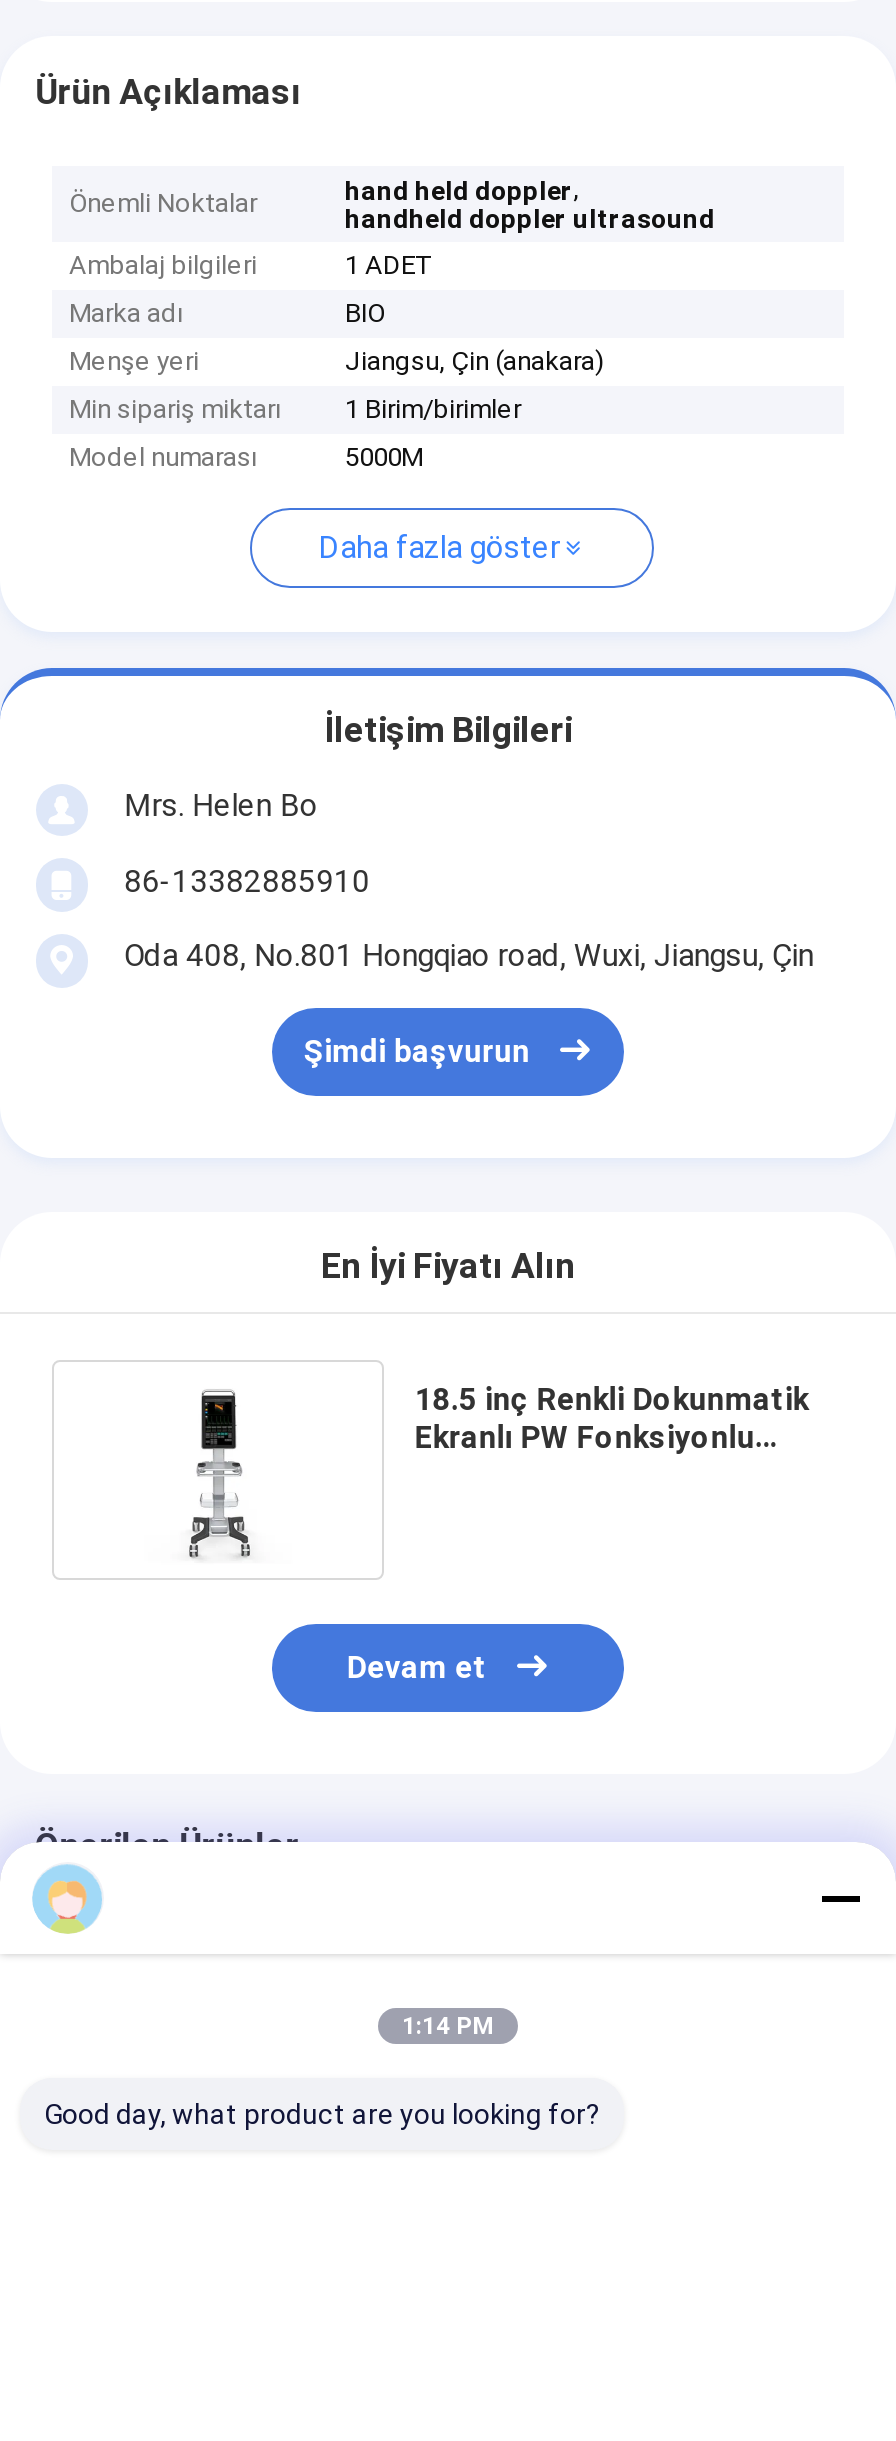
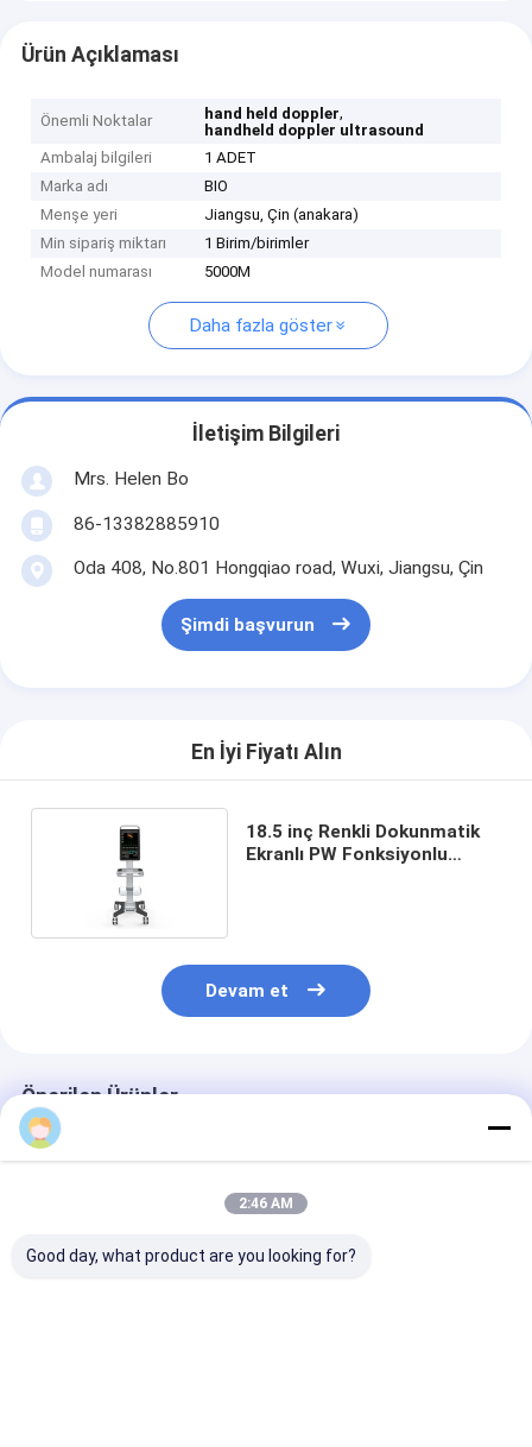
- 1:14 PM
+ 2:46 AM
